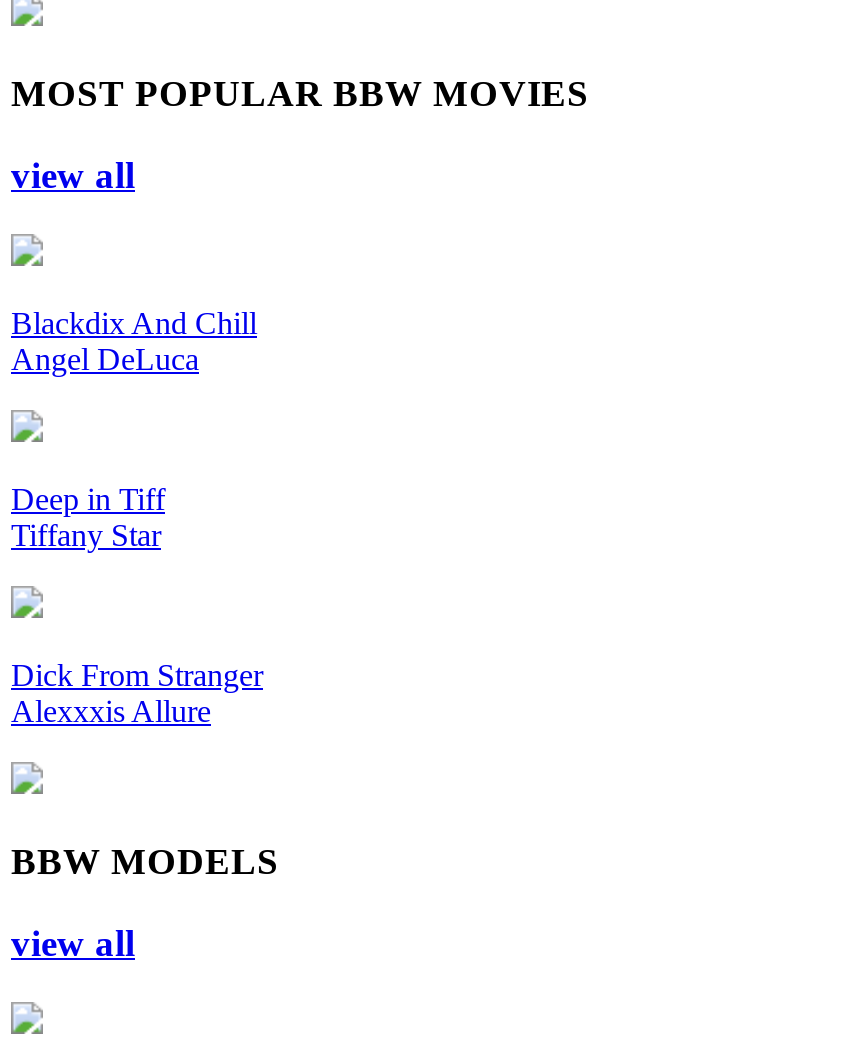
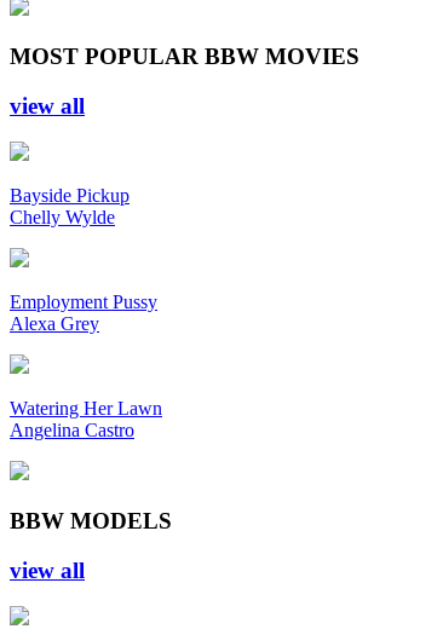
- Blackdix And Chill
- Angel DeLuca
+ Bayside Pickup
+ Chelly Wylde

- Deep in Tiff
- Tiffany Star
+ Employment Pussy
+ Alexa Grey

- Dick From Stranger
- Alexxxis Allure
+ Watering Her Lawn
+ Angelina Castro
